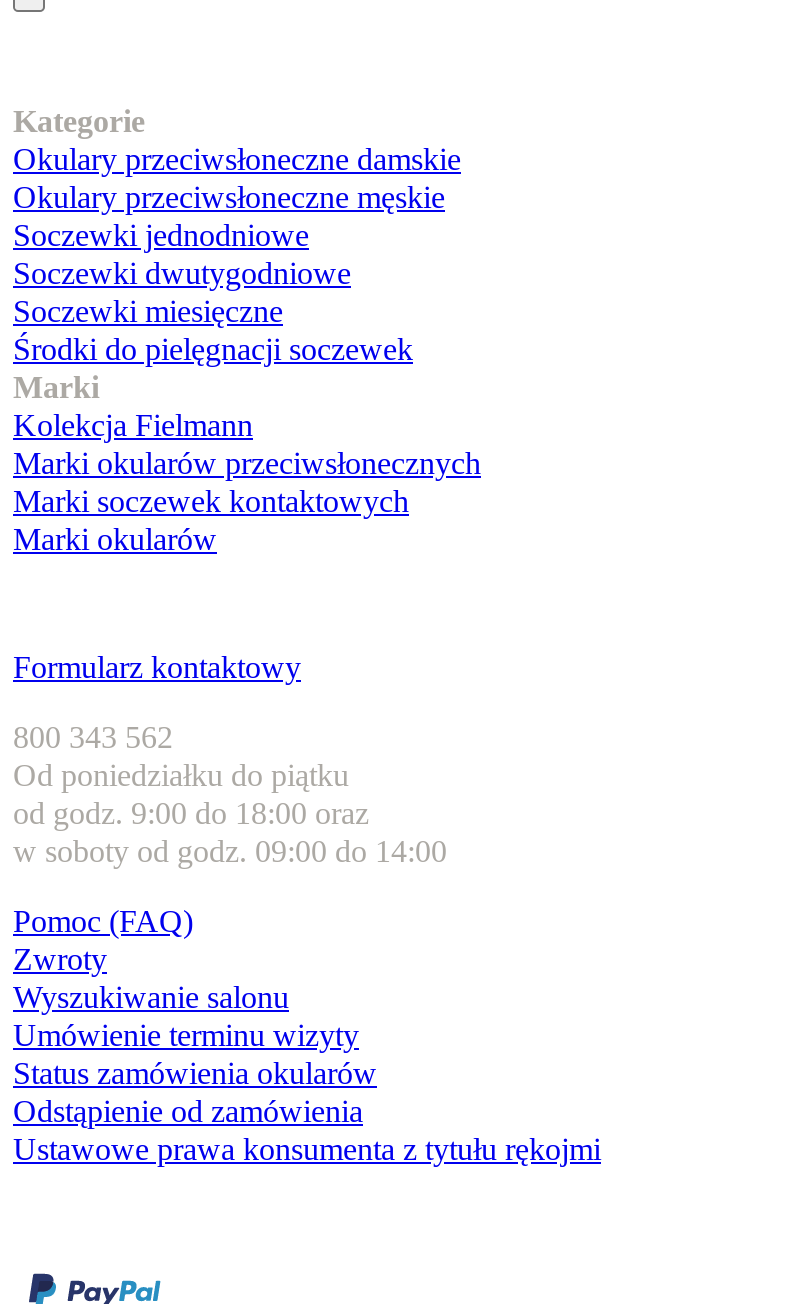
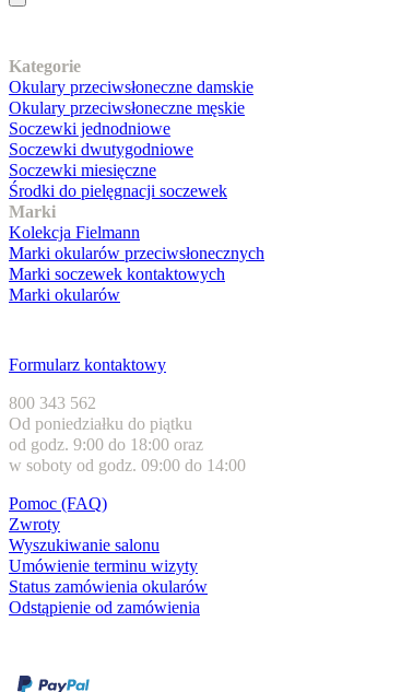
- Ustawowe prawa konsumenta z tytułu rękojmi
